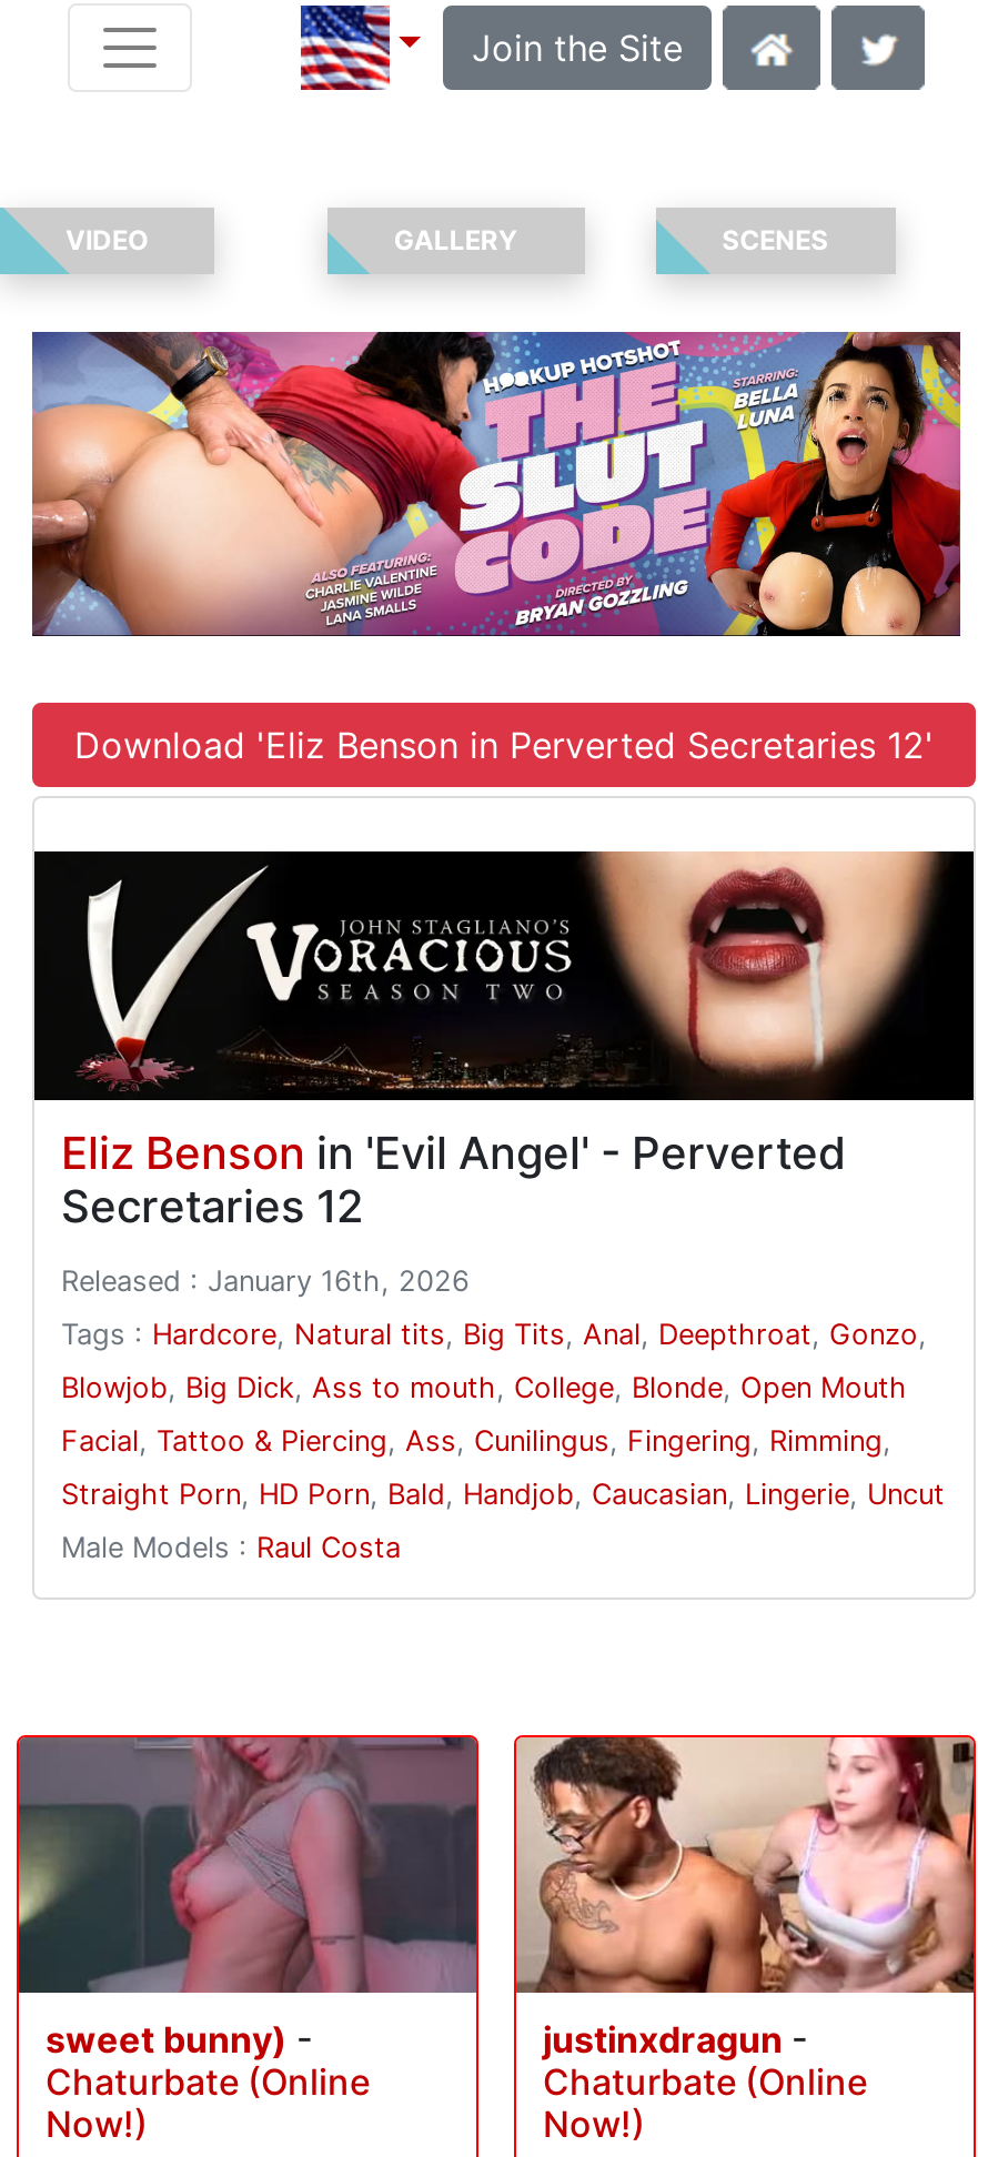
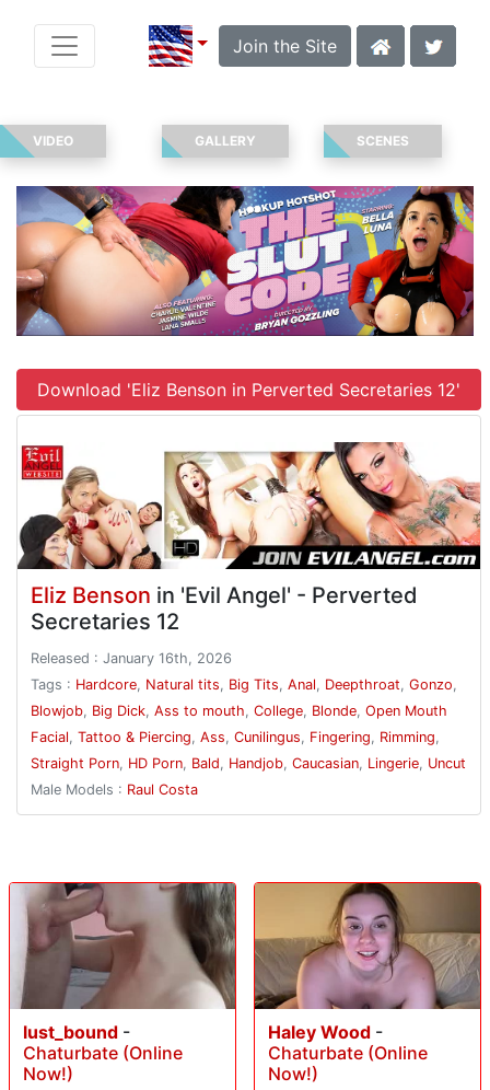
- [image]
+ [image]

- [image]
- sweet bunny) -
+ [image]
+ lust_bound -

- [image]
- justinxdragun -
+ [image]
+ Haley Wood -
